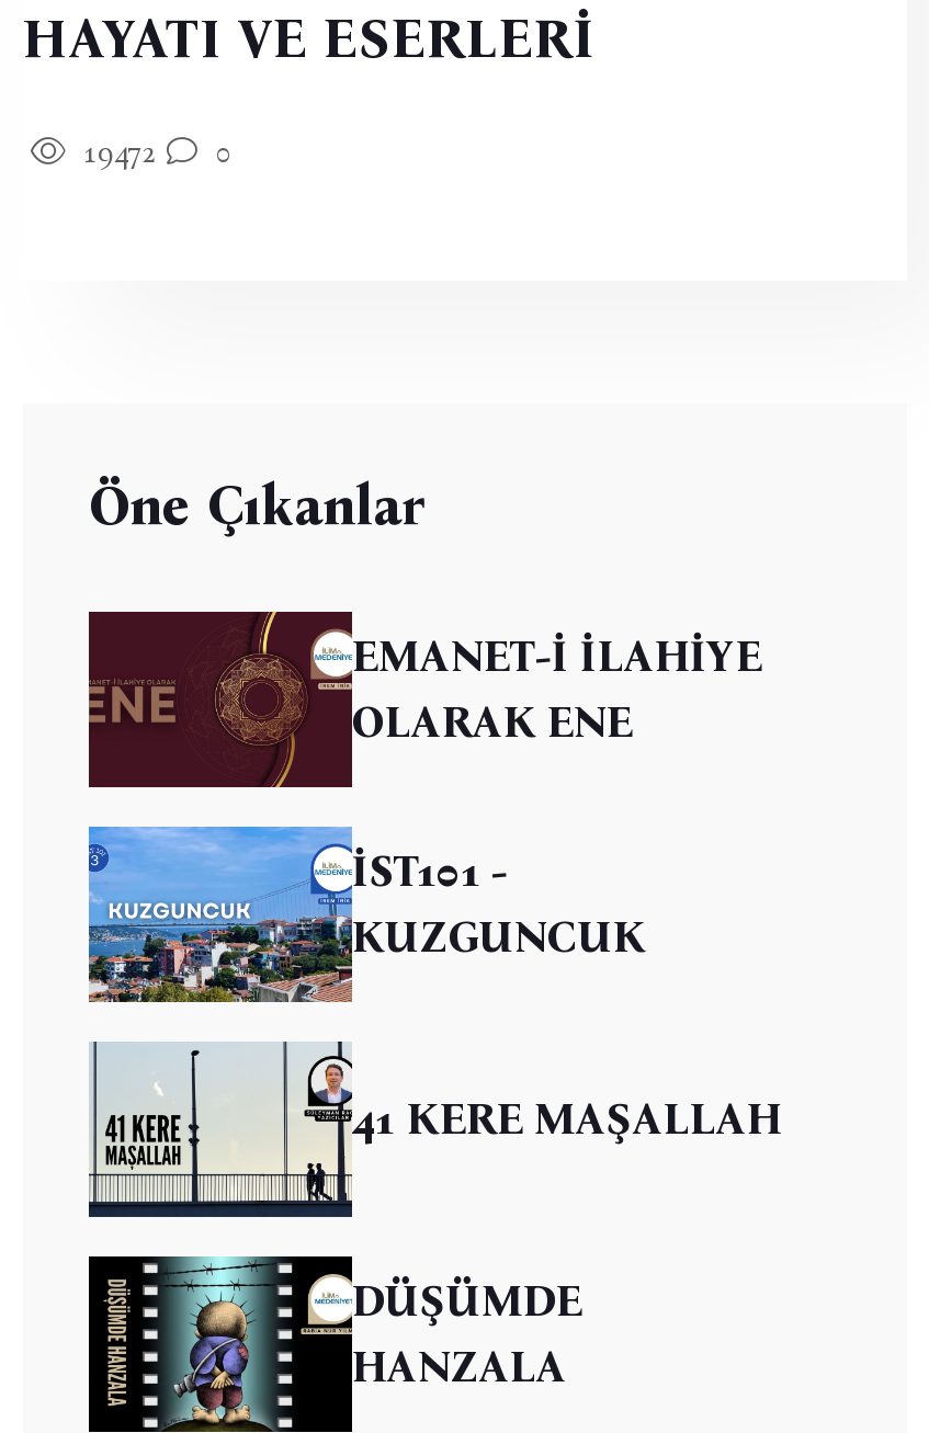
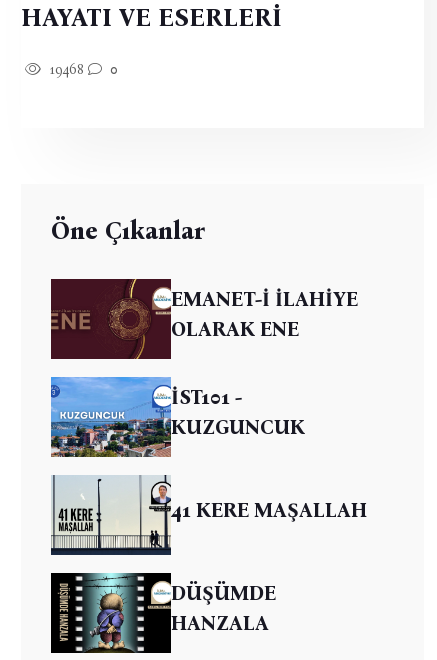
- 19472
+ 19468
